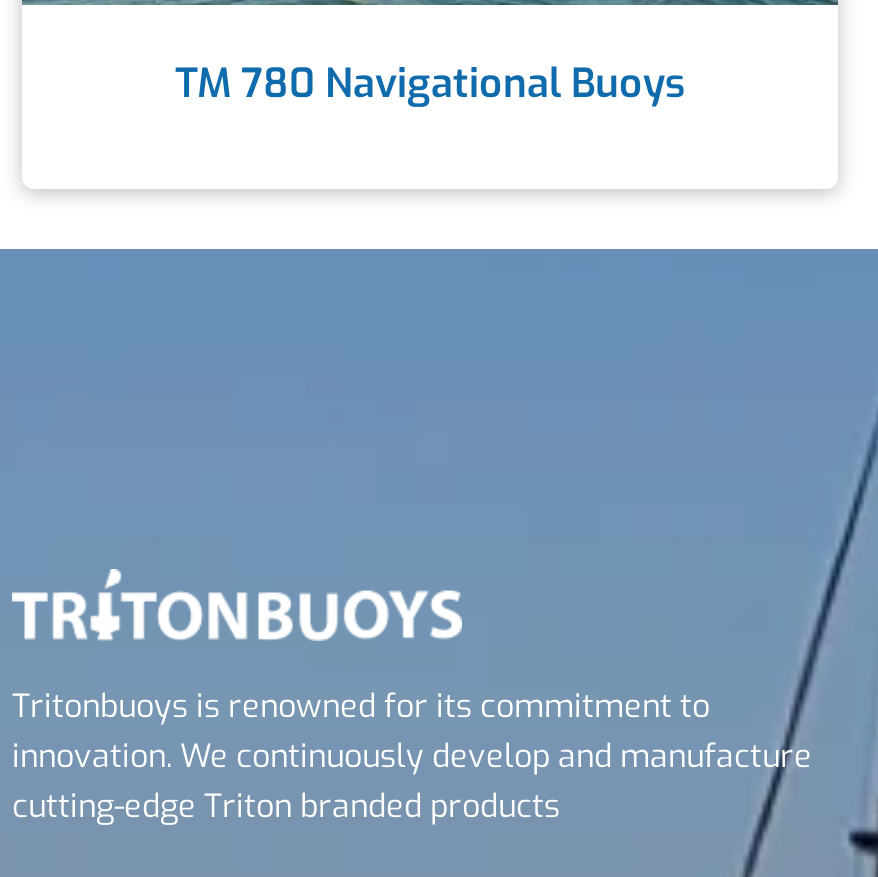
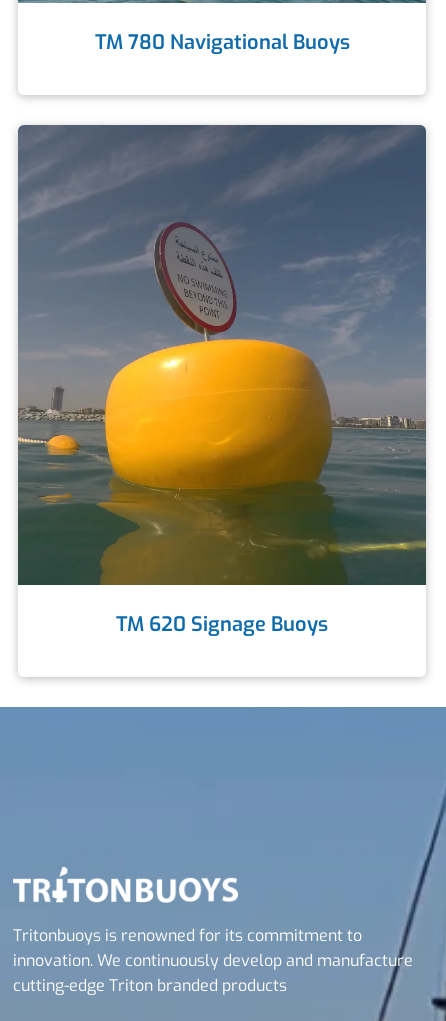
+ [image]
+ TM 620 Signage Buoys
